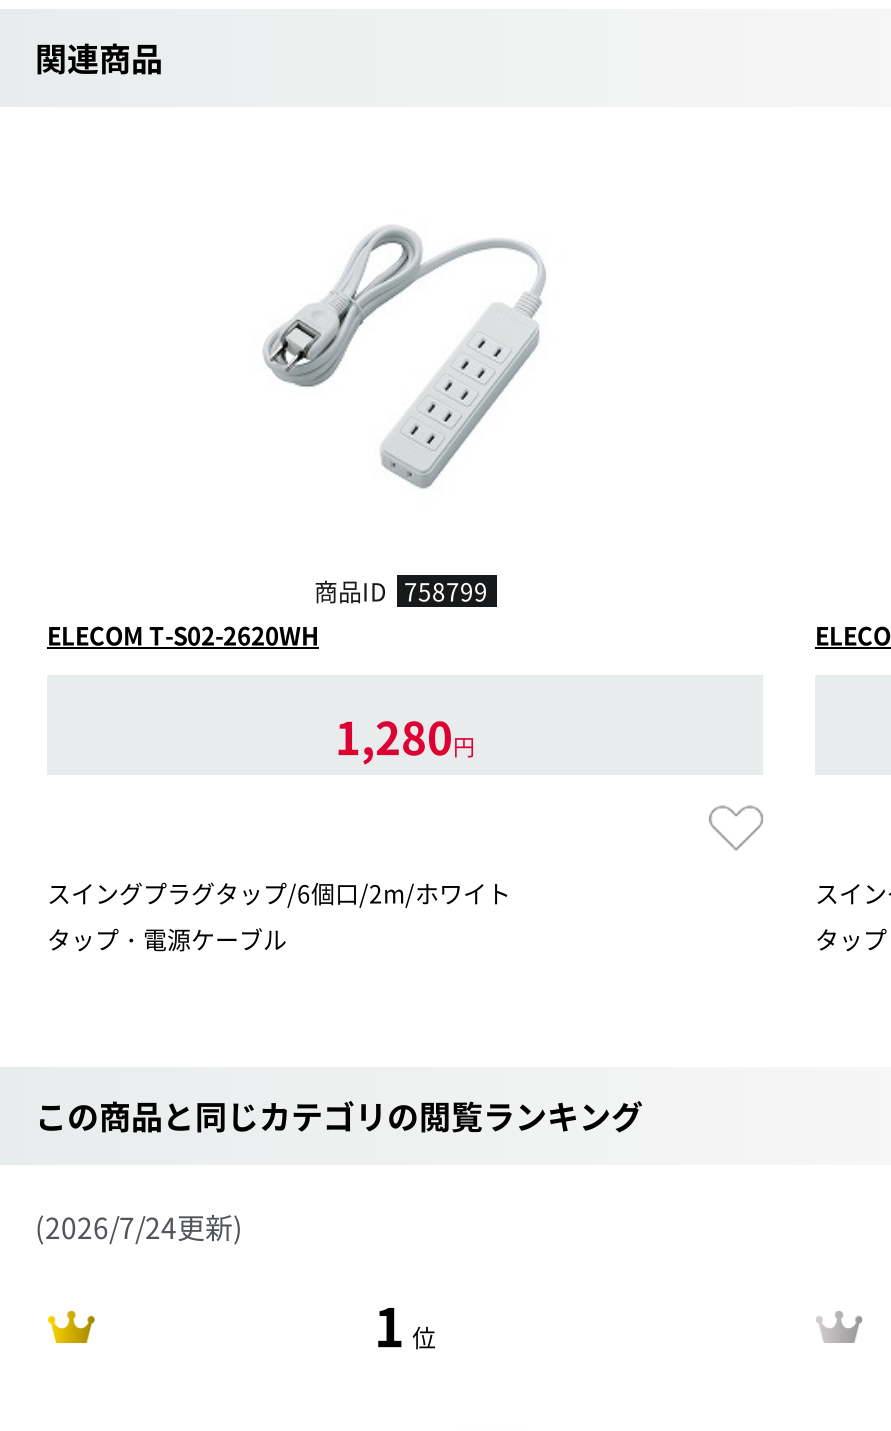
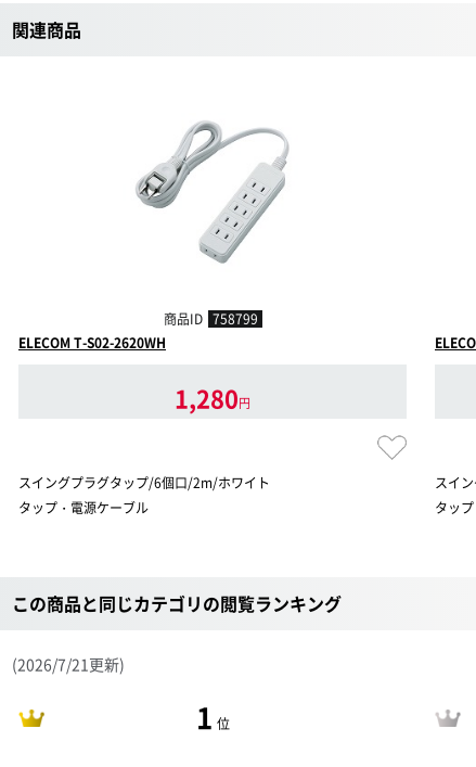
- (2026/7/24更新)
+ (2026/7/21更新)
